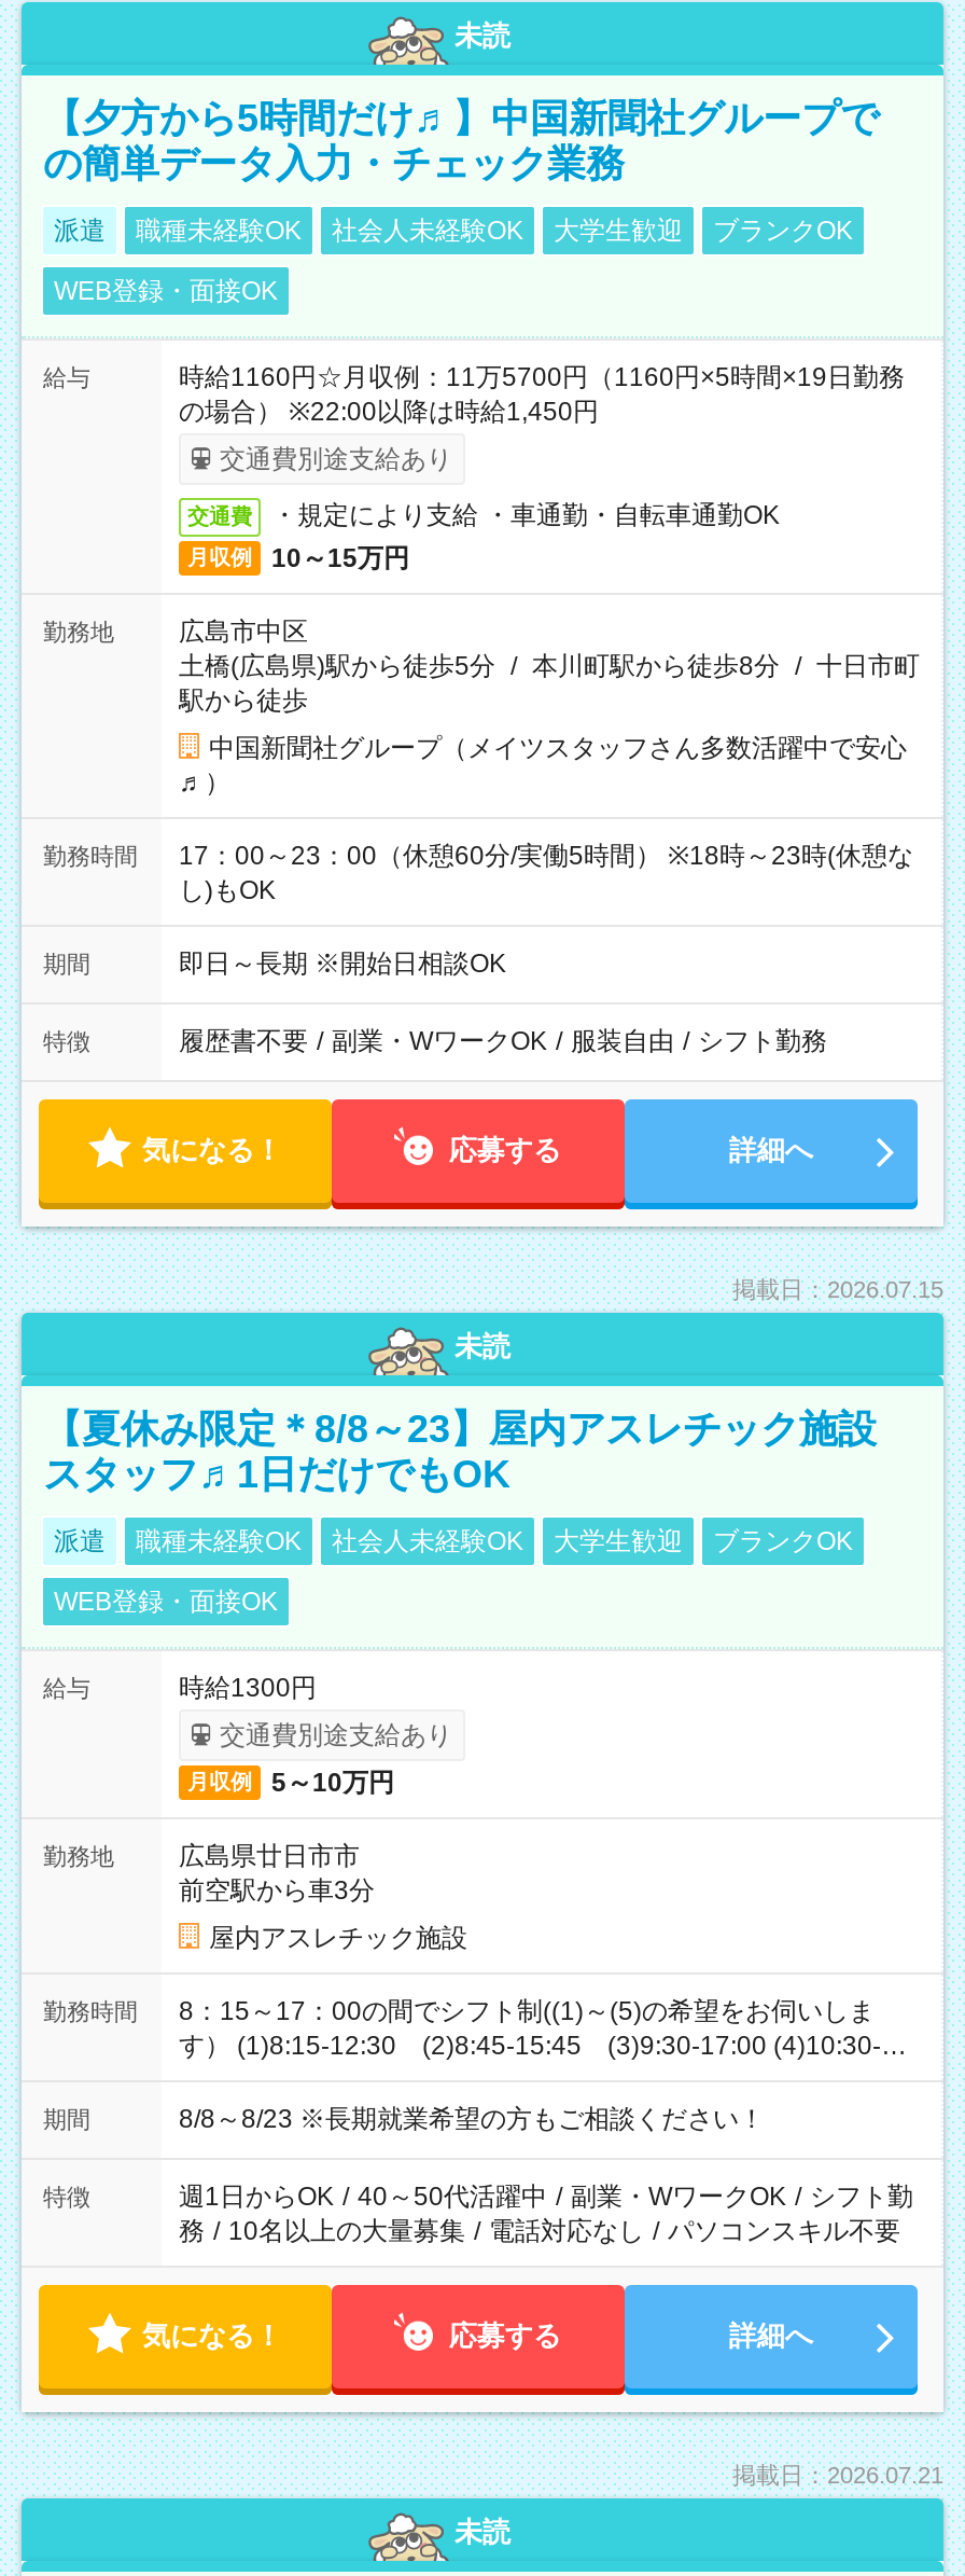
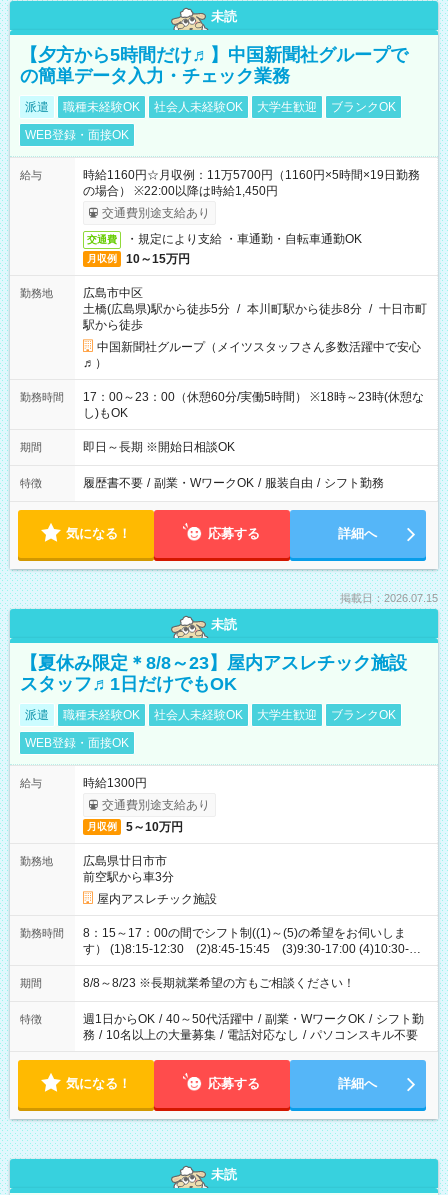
- 掲載日：2026.07.21
